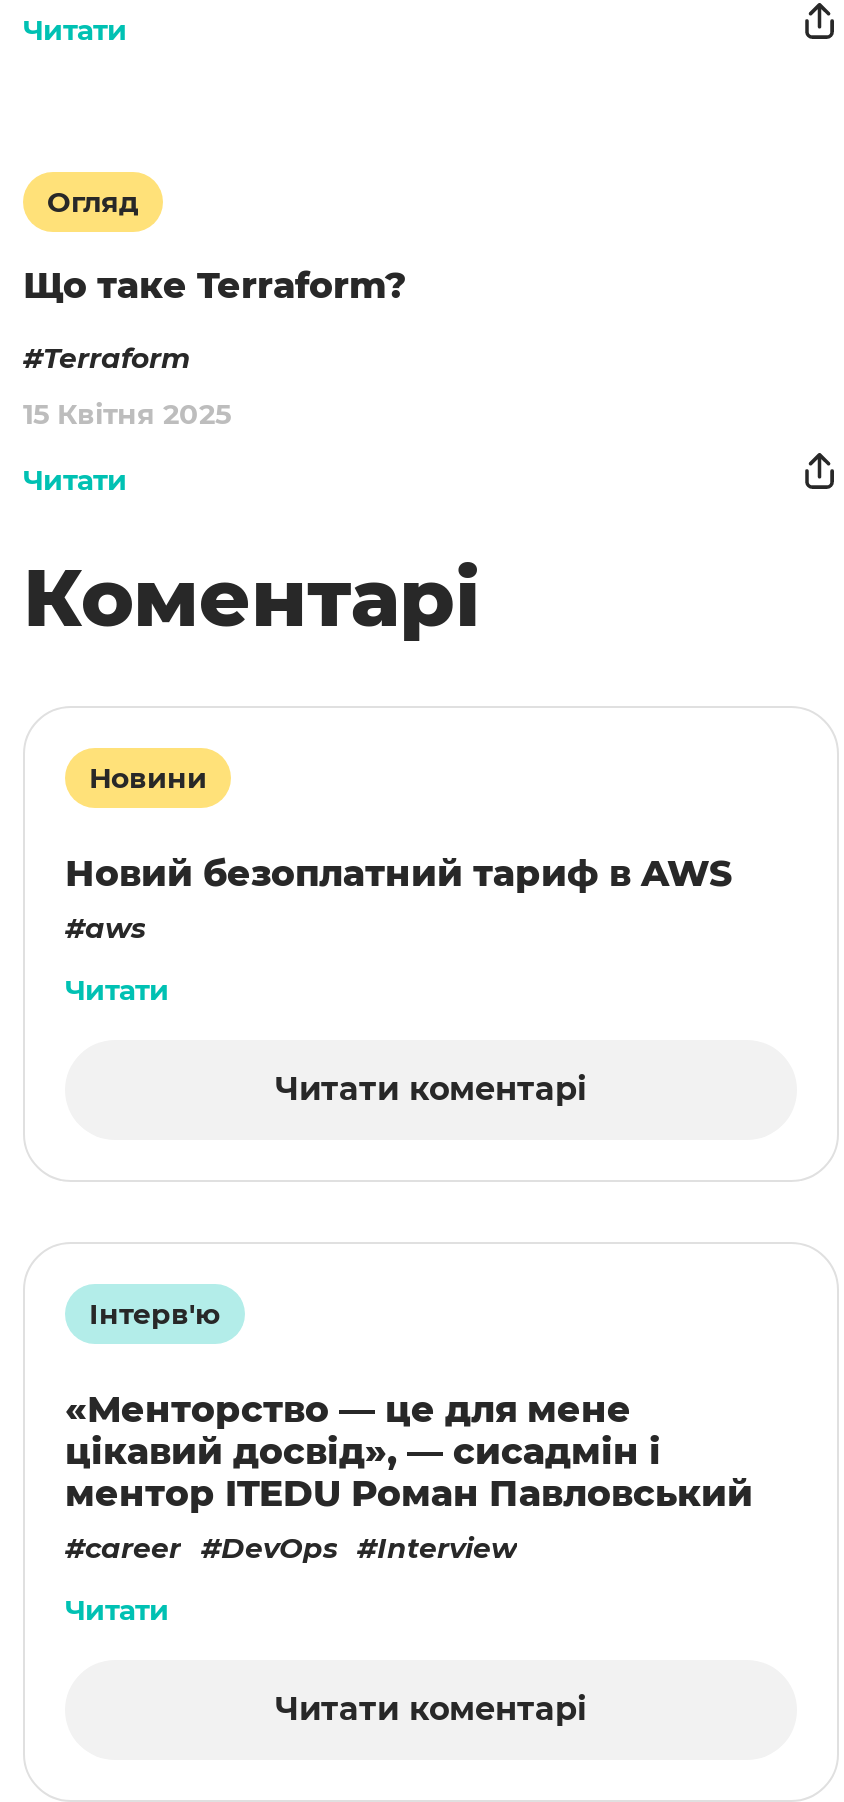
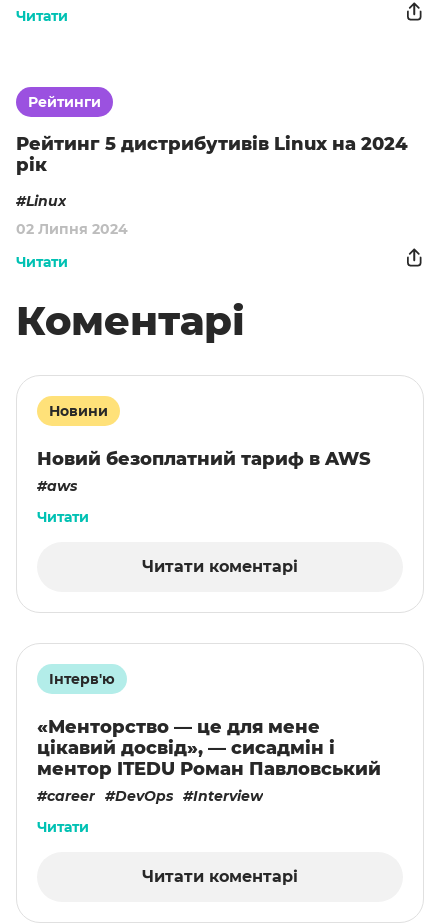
- Огляд
+ Рейтинги

- Що таке Terraform?
+ Рейтинг 5 дистрибутивів Linux на 2024
+ рік

- Terraform
+ Linux

- 15 Квітня 2025
+ 02 Липня 2024
